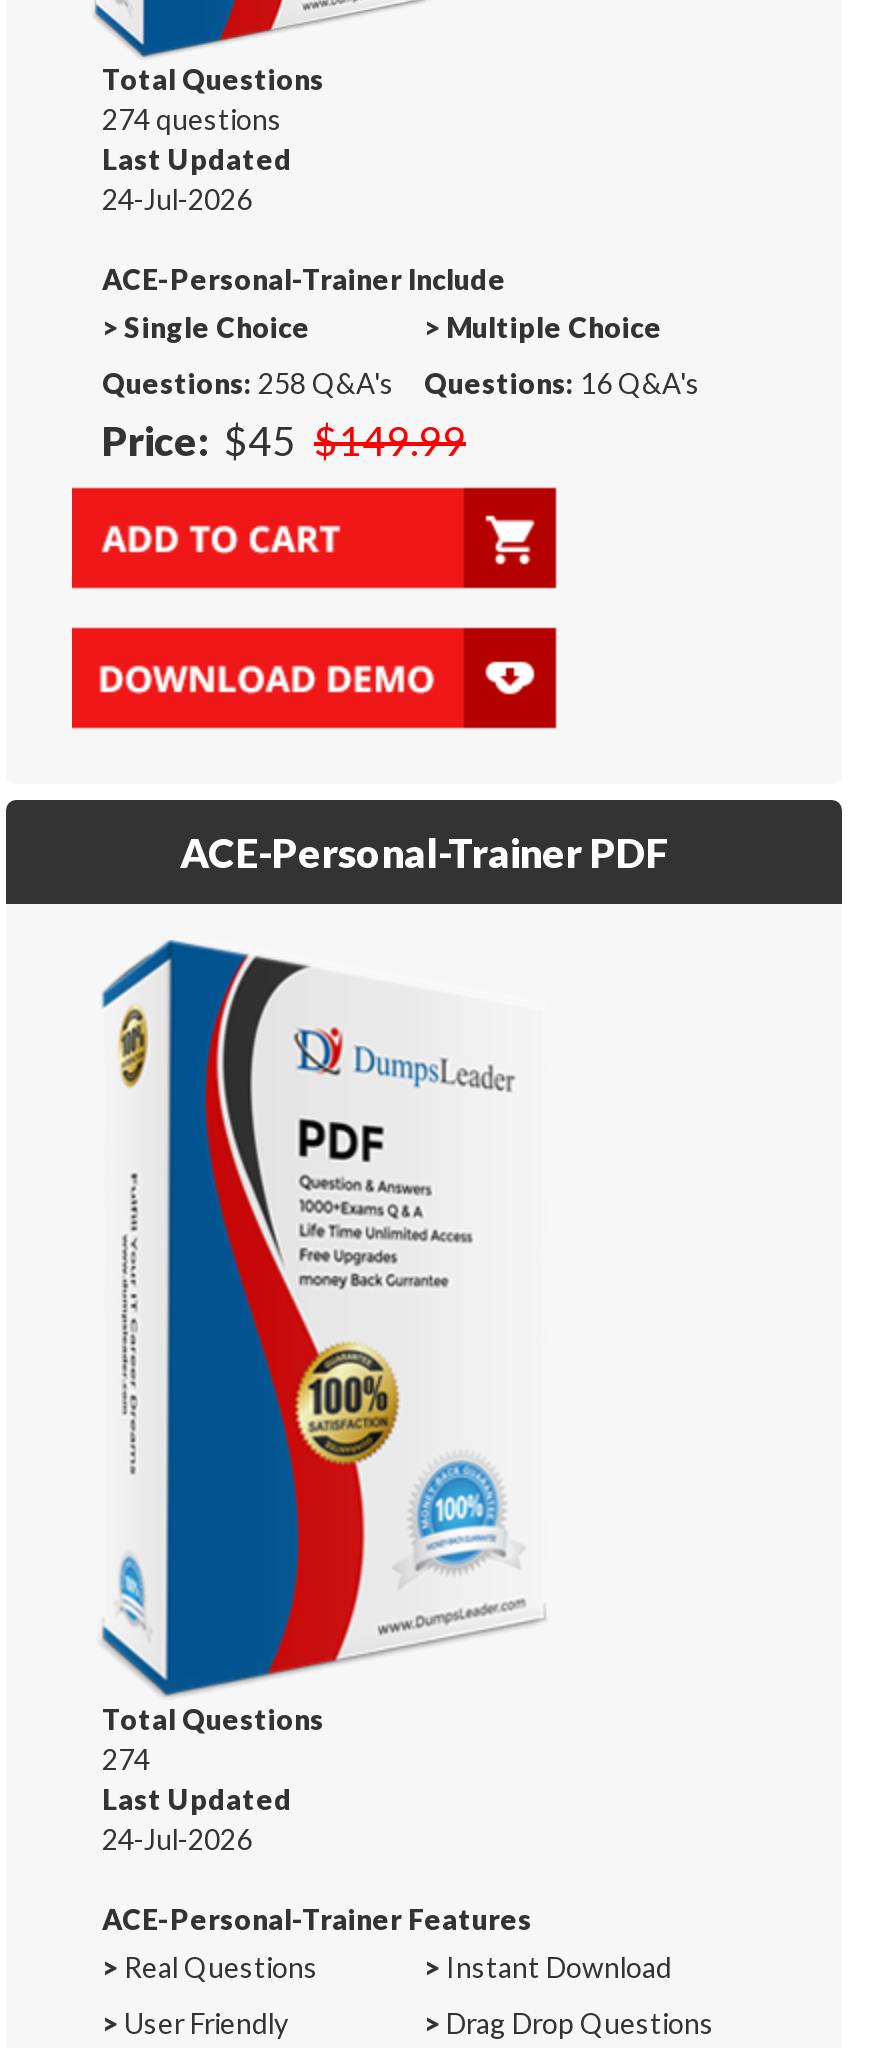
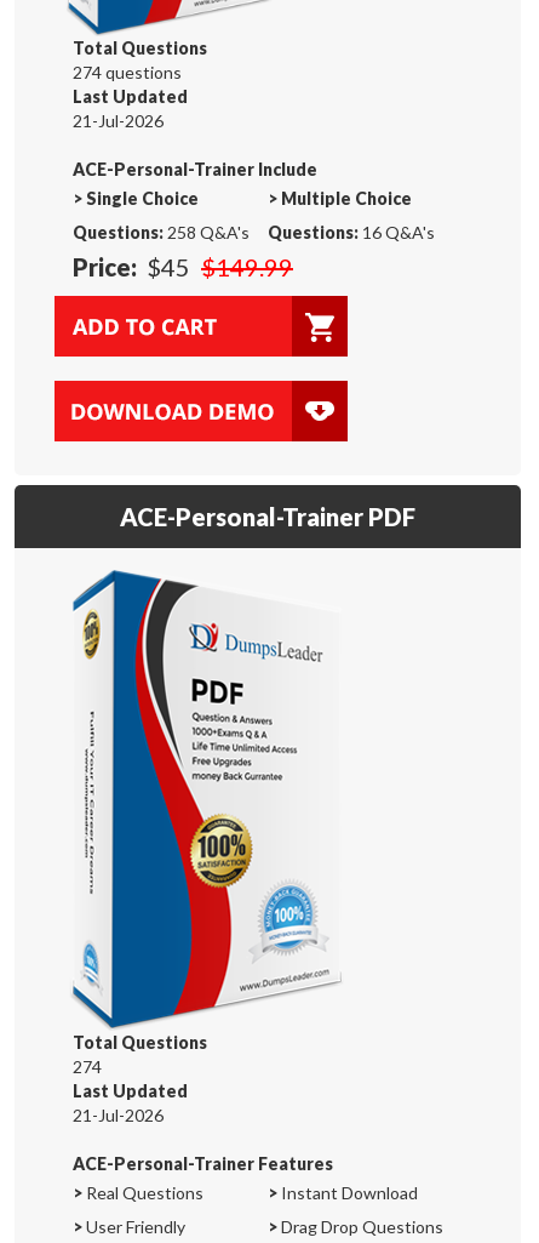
- 24-Jul-2026
+ 21-Jul-2026

- 24-Jul-2026
+ 21-Jul-2026
